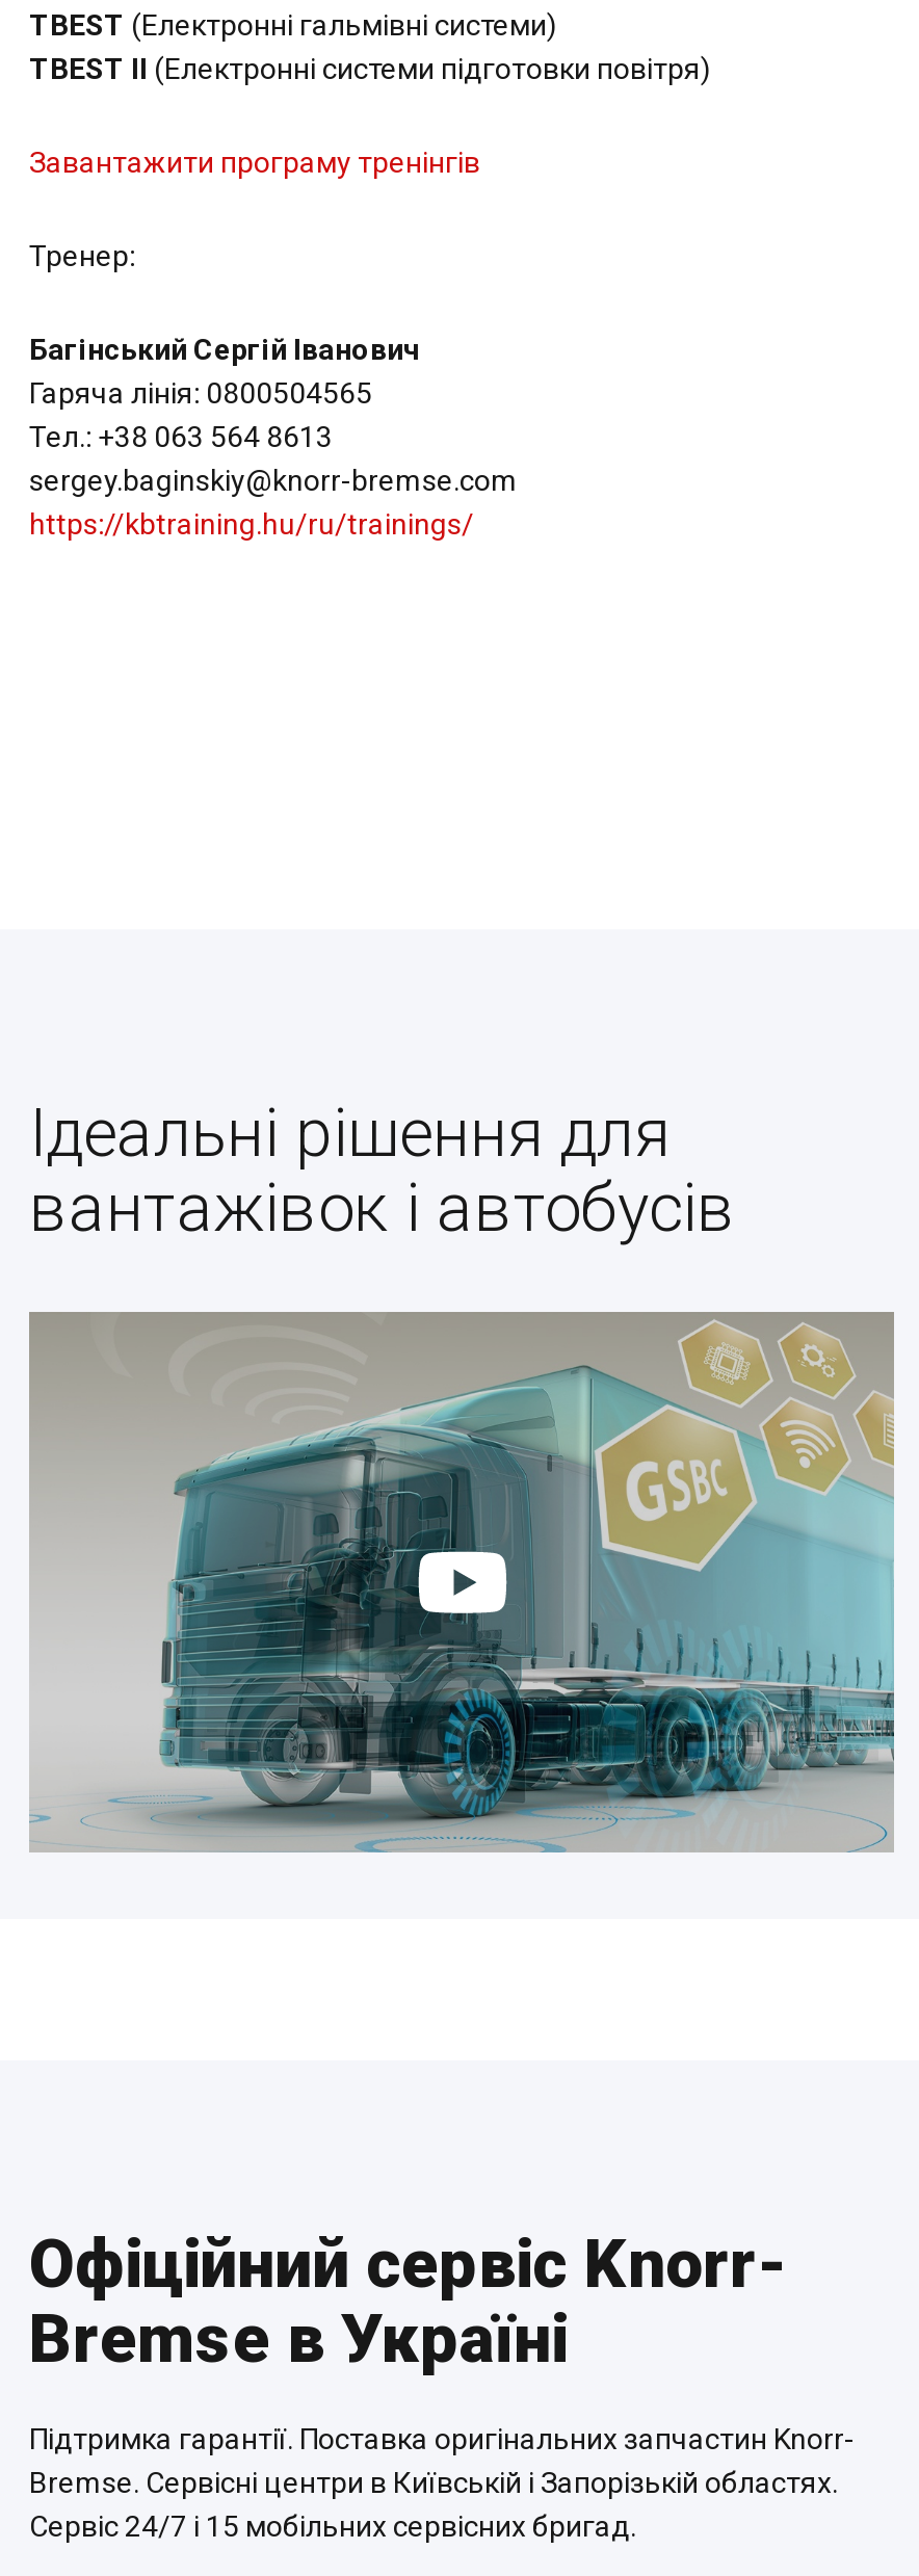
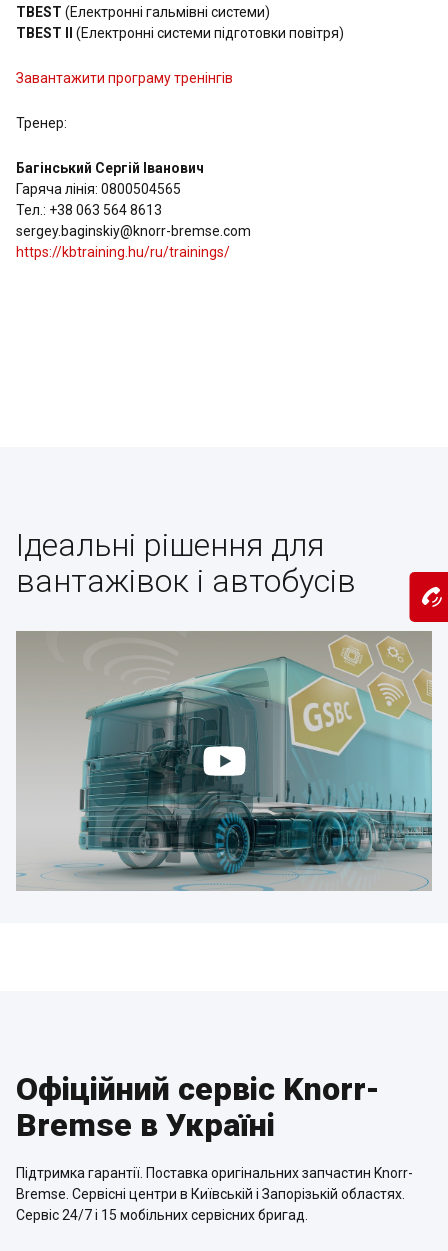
+ [image]
